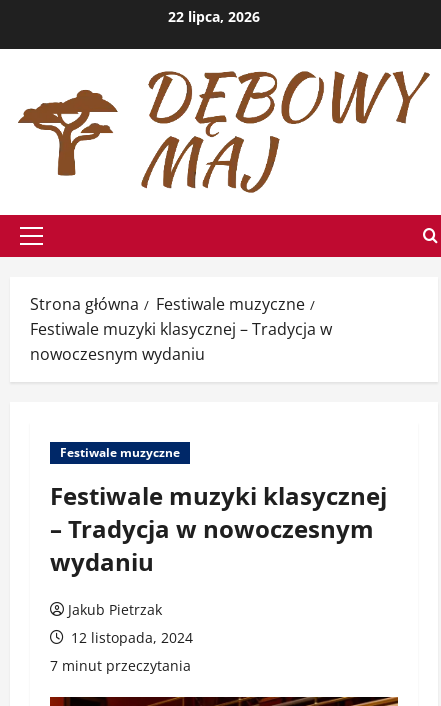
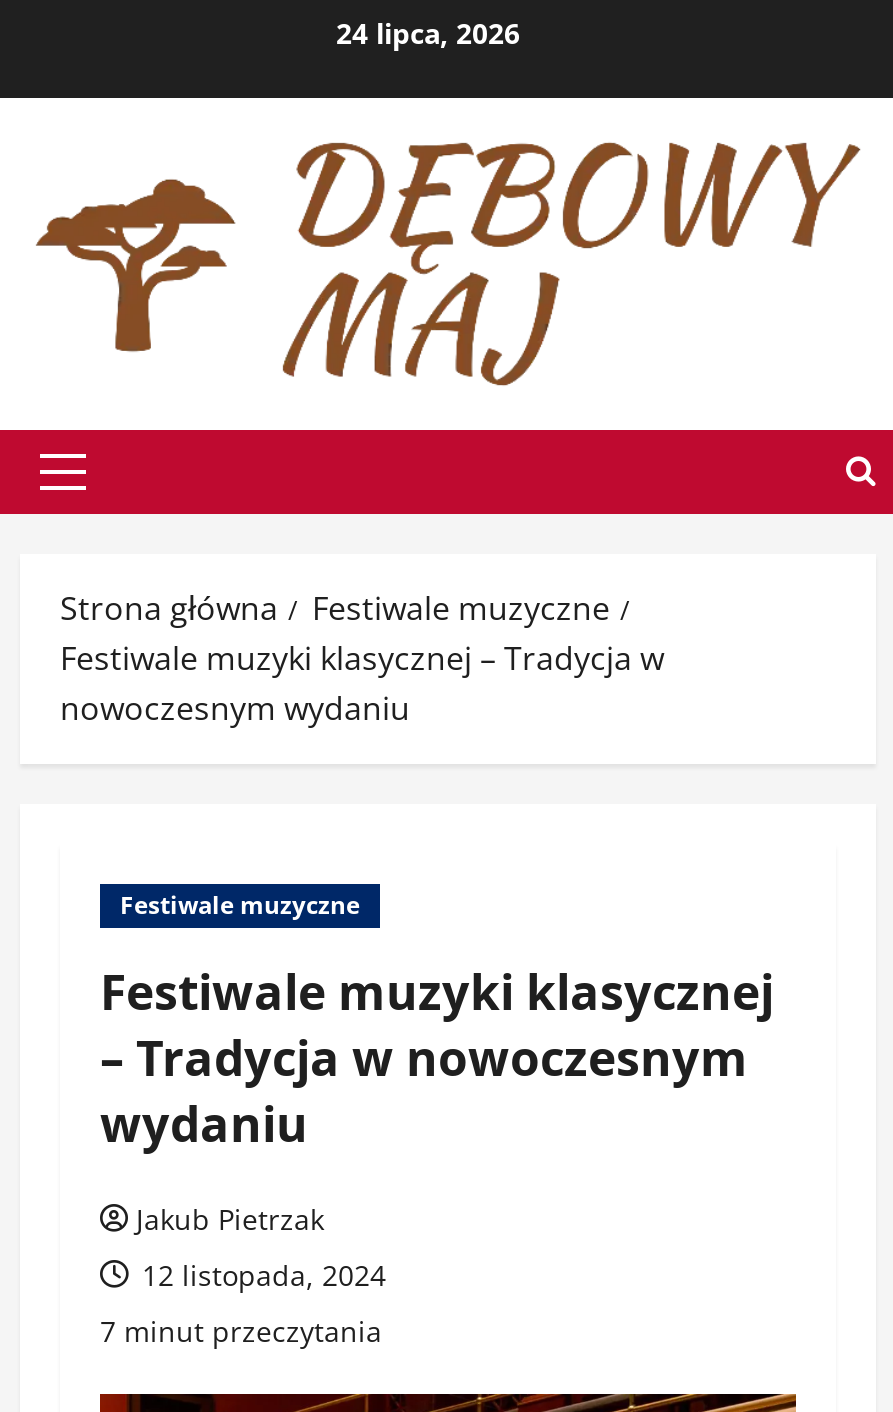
- 22 lipca, 2026
+ 24 lipca, 2026
